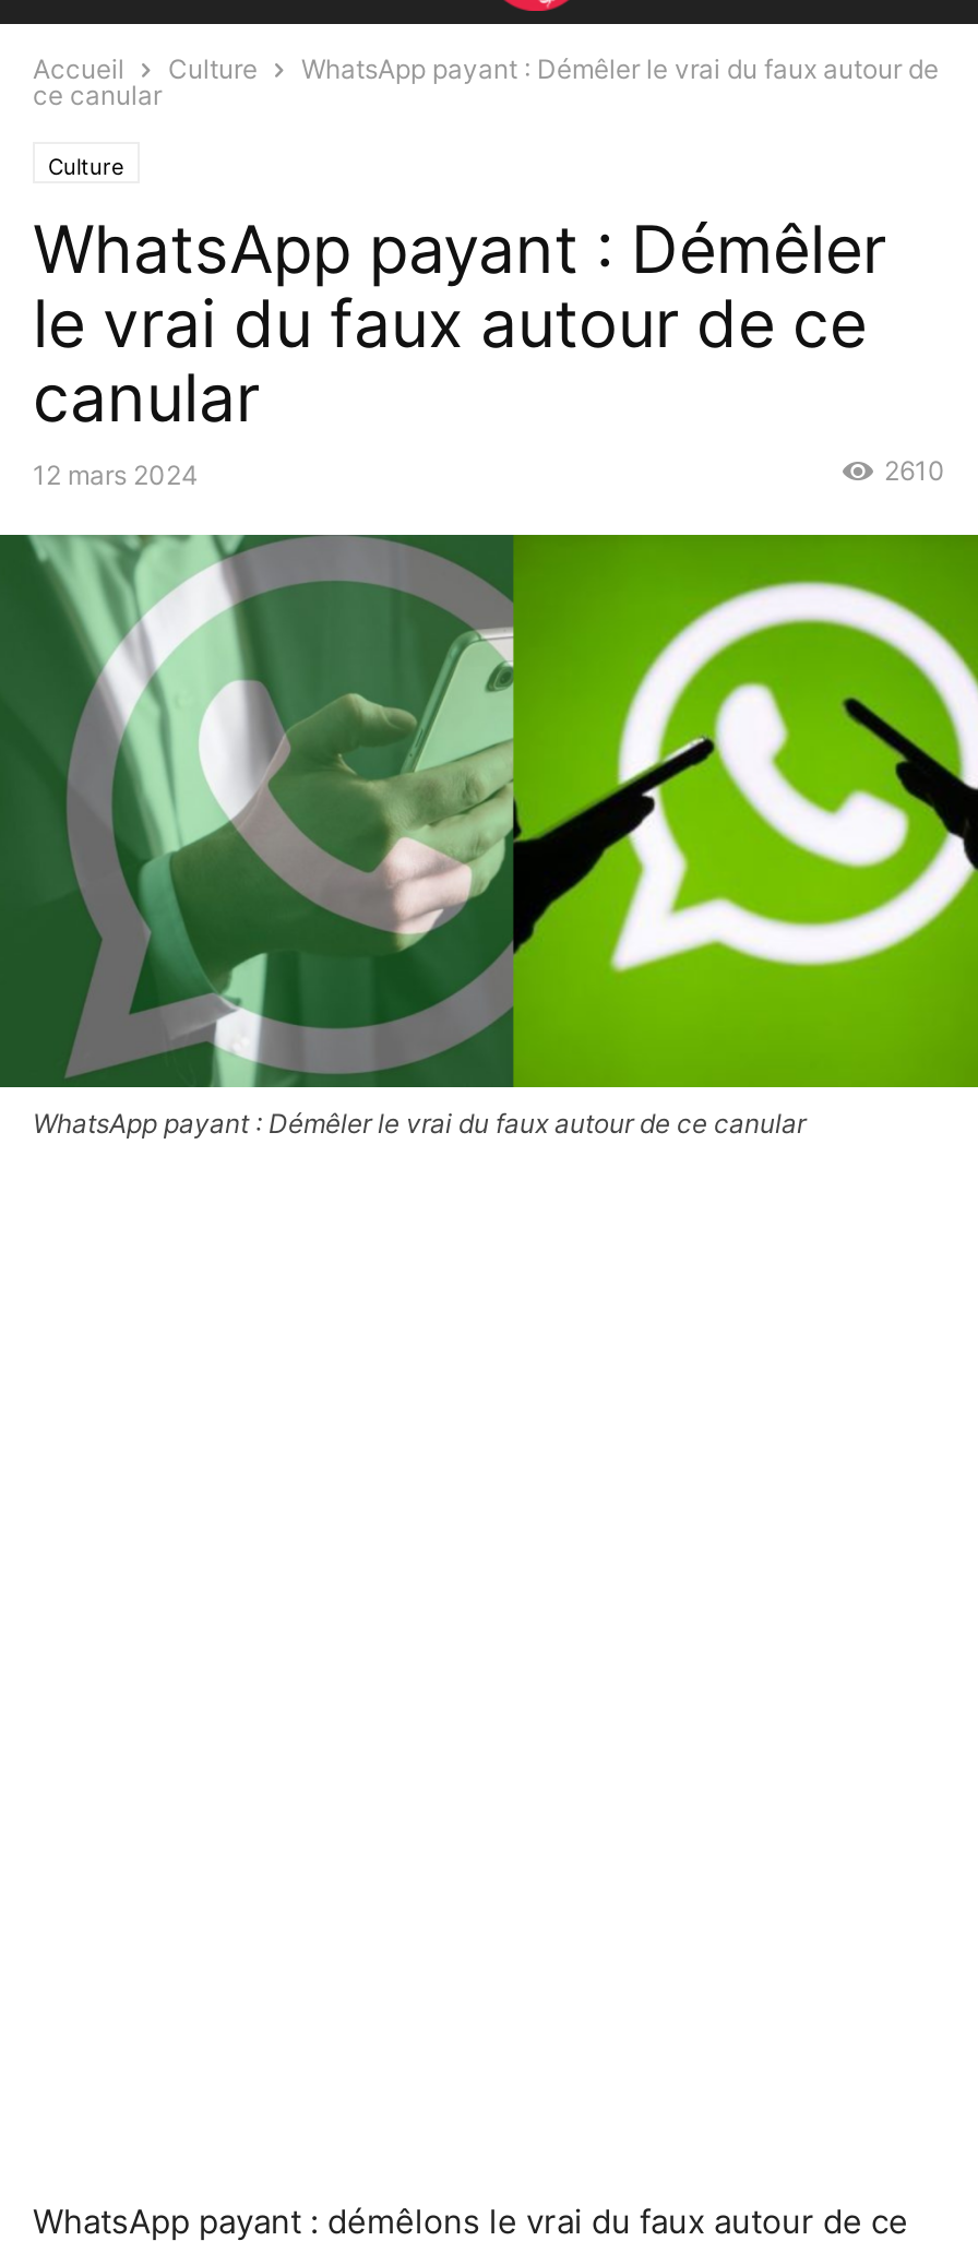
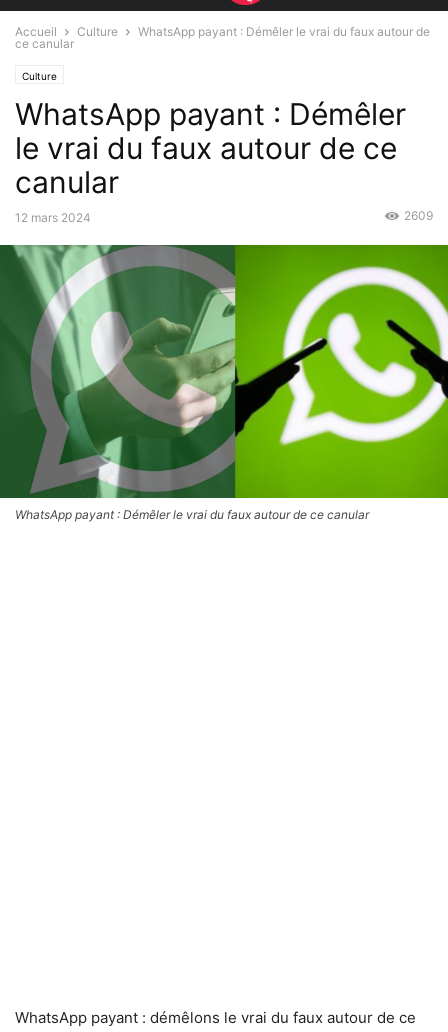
- 2610
+ 2609
